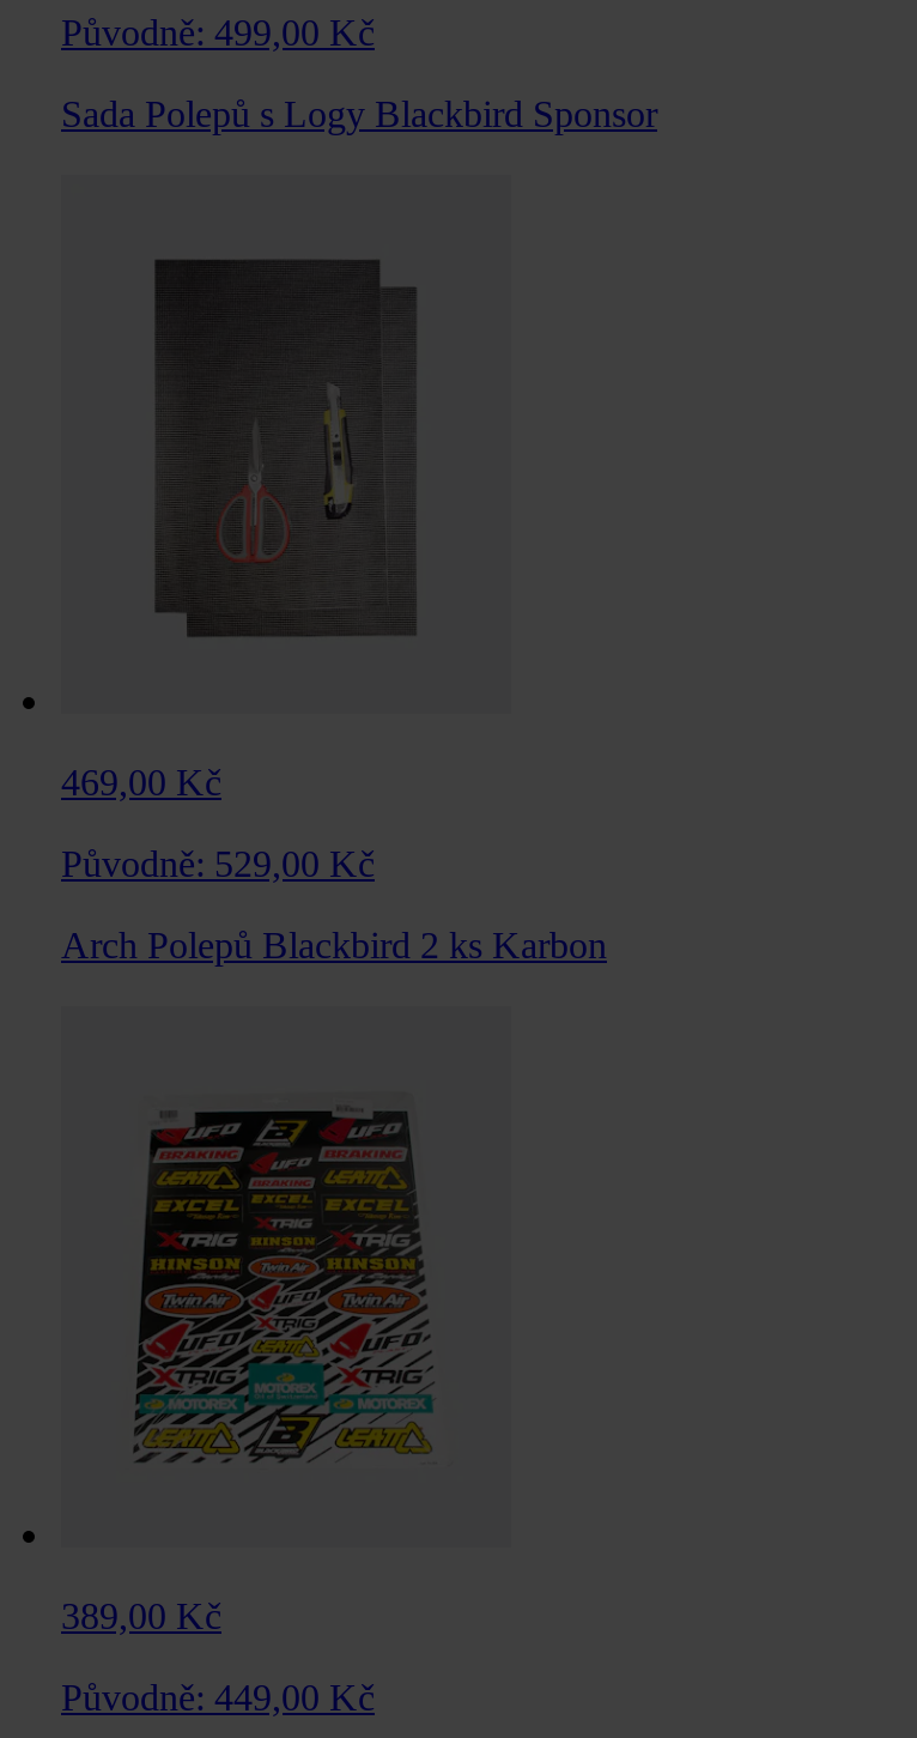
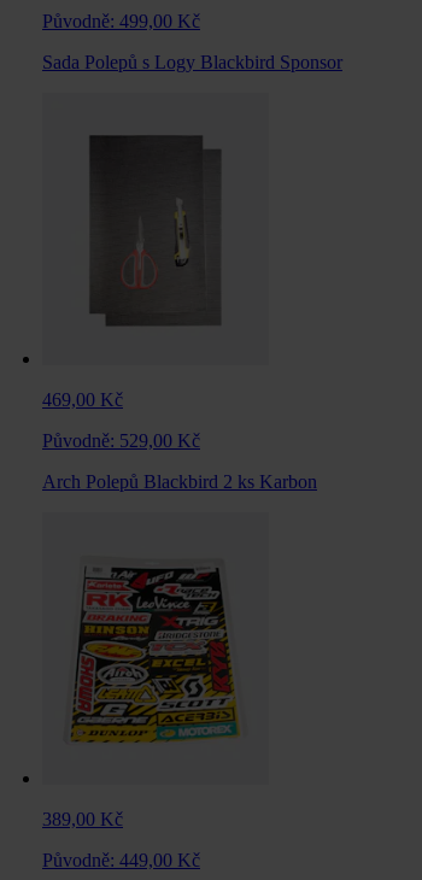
- [image]
+ [image]
